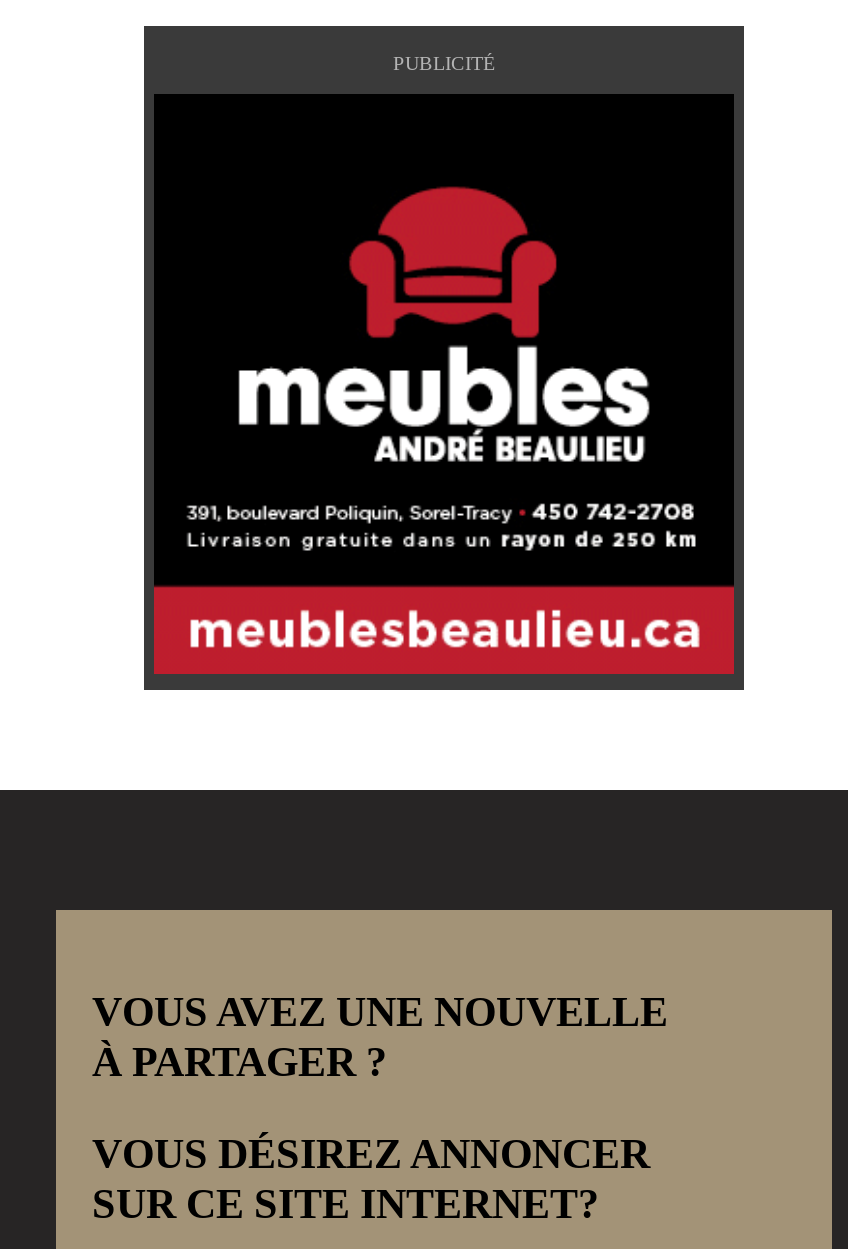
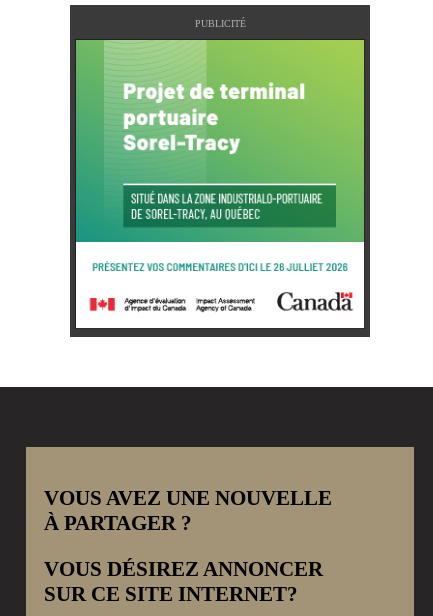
- [image]
+ [image]
